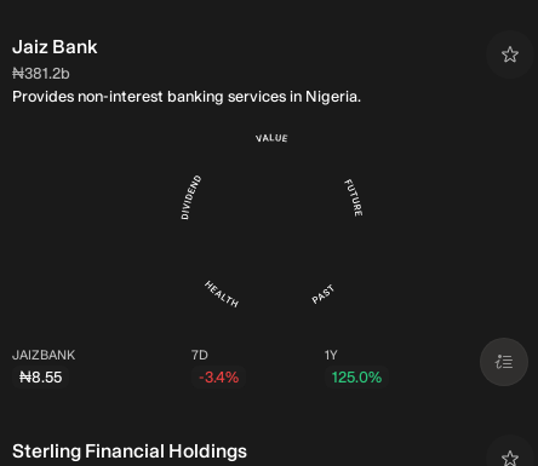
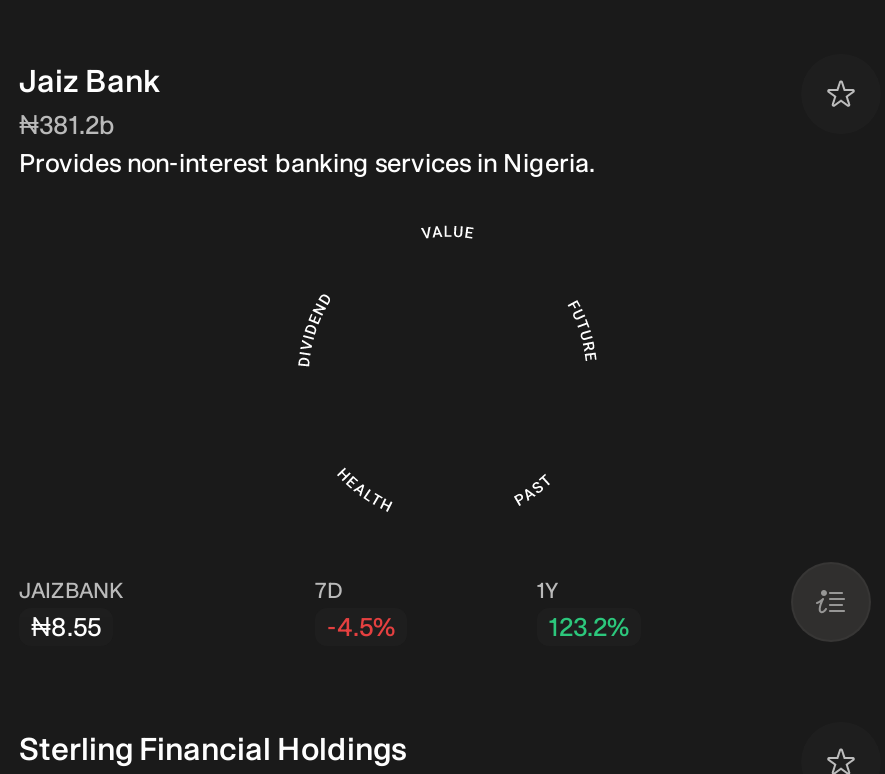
- -3.4%
+ -4.5%

- 125.0%
+ 123.2%
